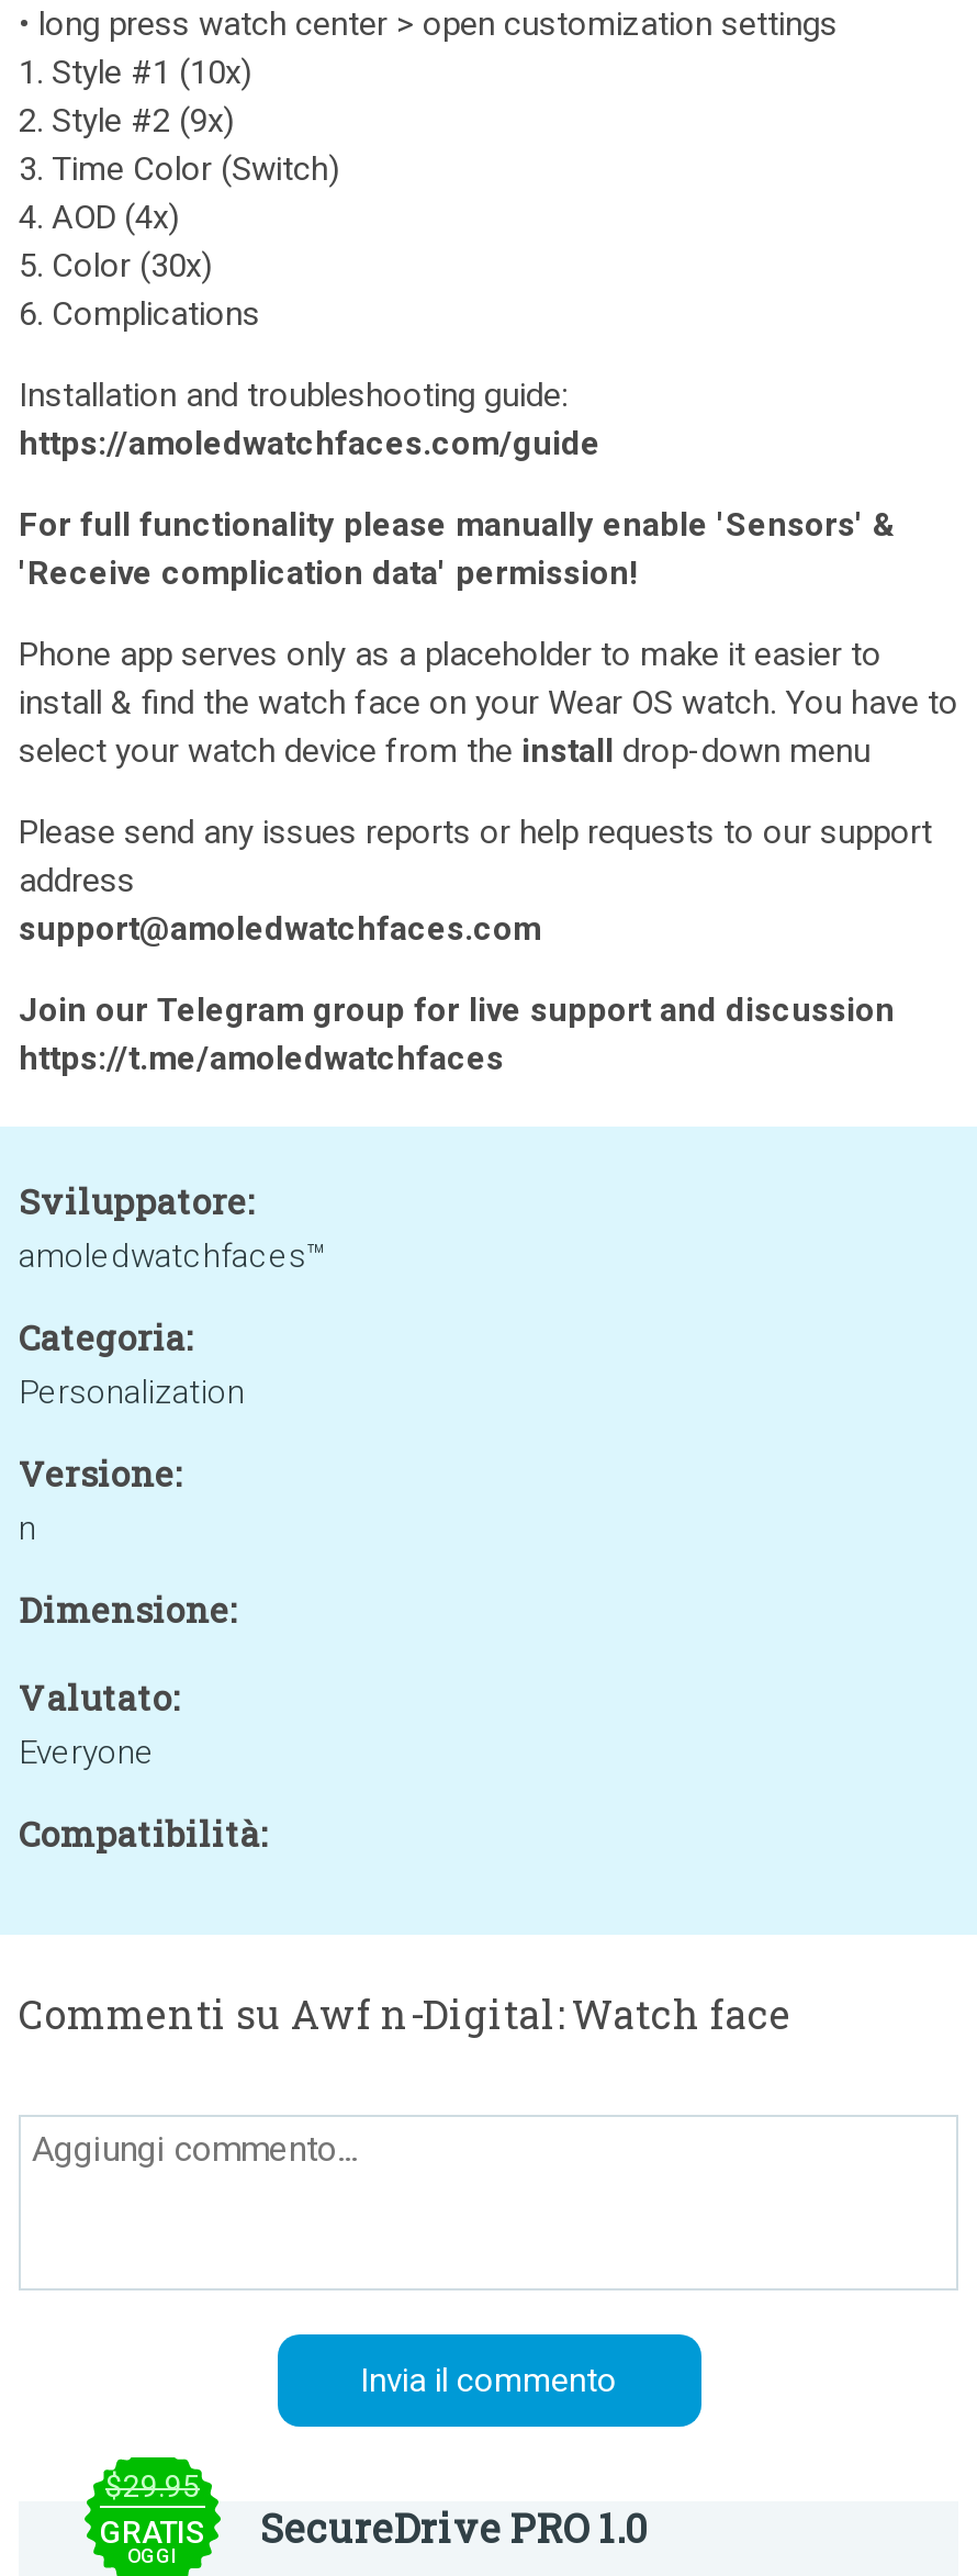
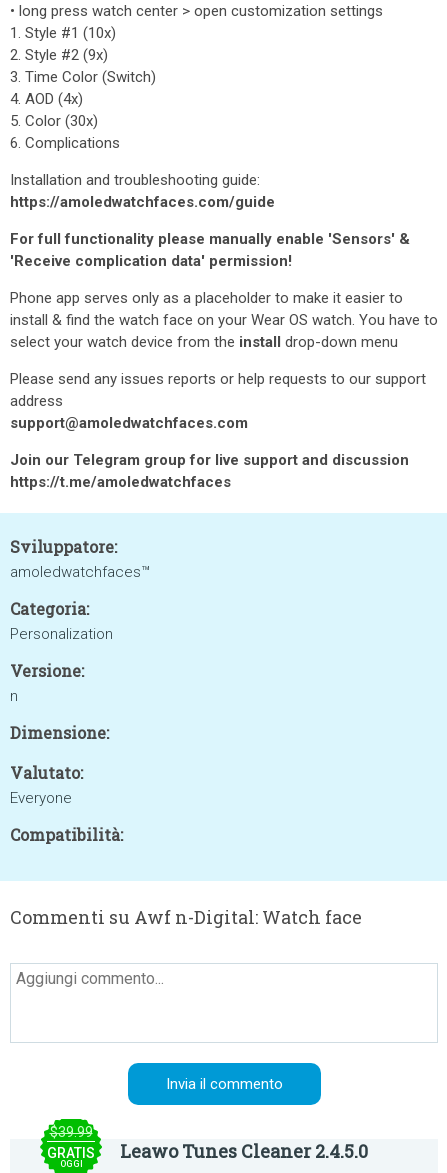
- $29.95
+ $39.99

- SecureDrive PRO 1.0
+ Leawo Tunes Cleaner 2.4.5.0
